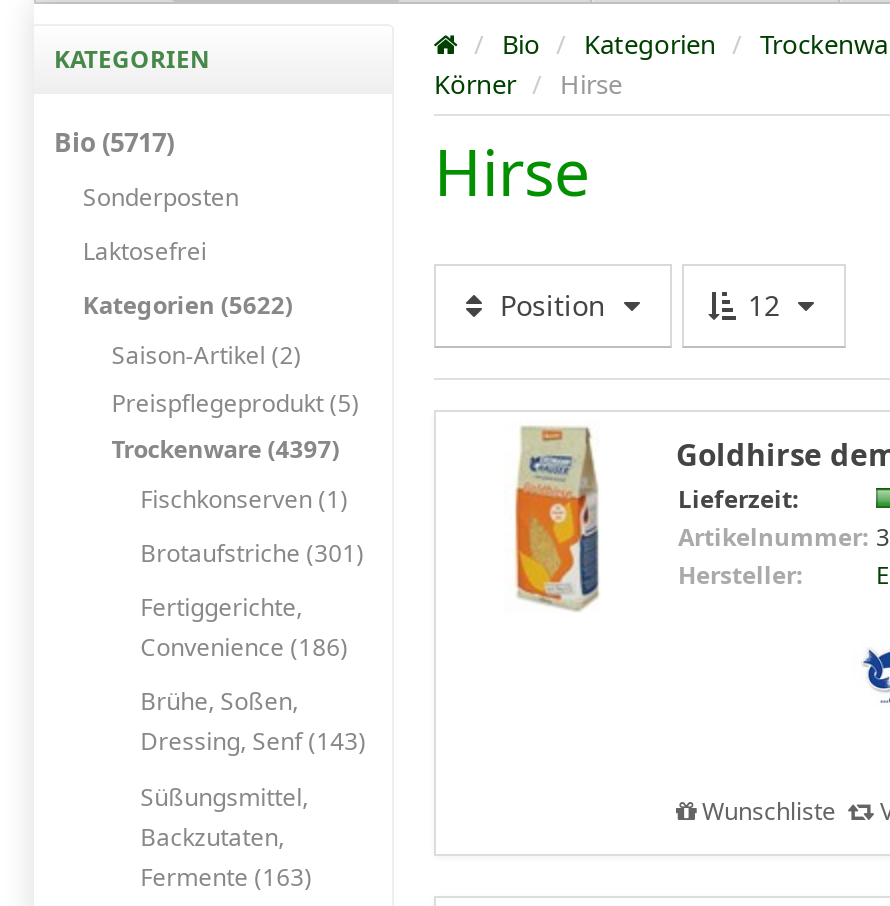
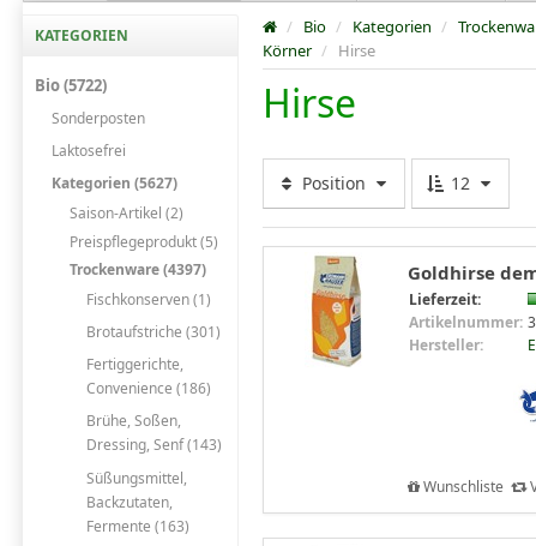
- Bio (5717)
+ Bio (5722)

- Kategorien (5622)
+ Kategorien (5627)
